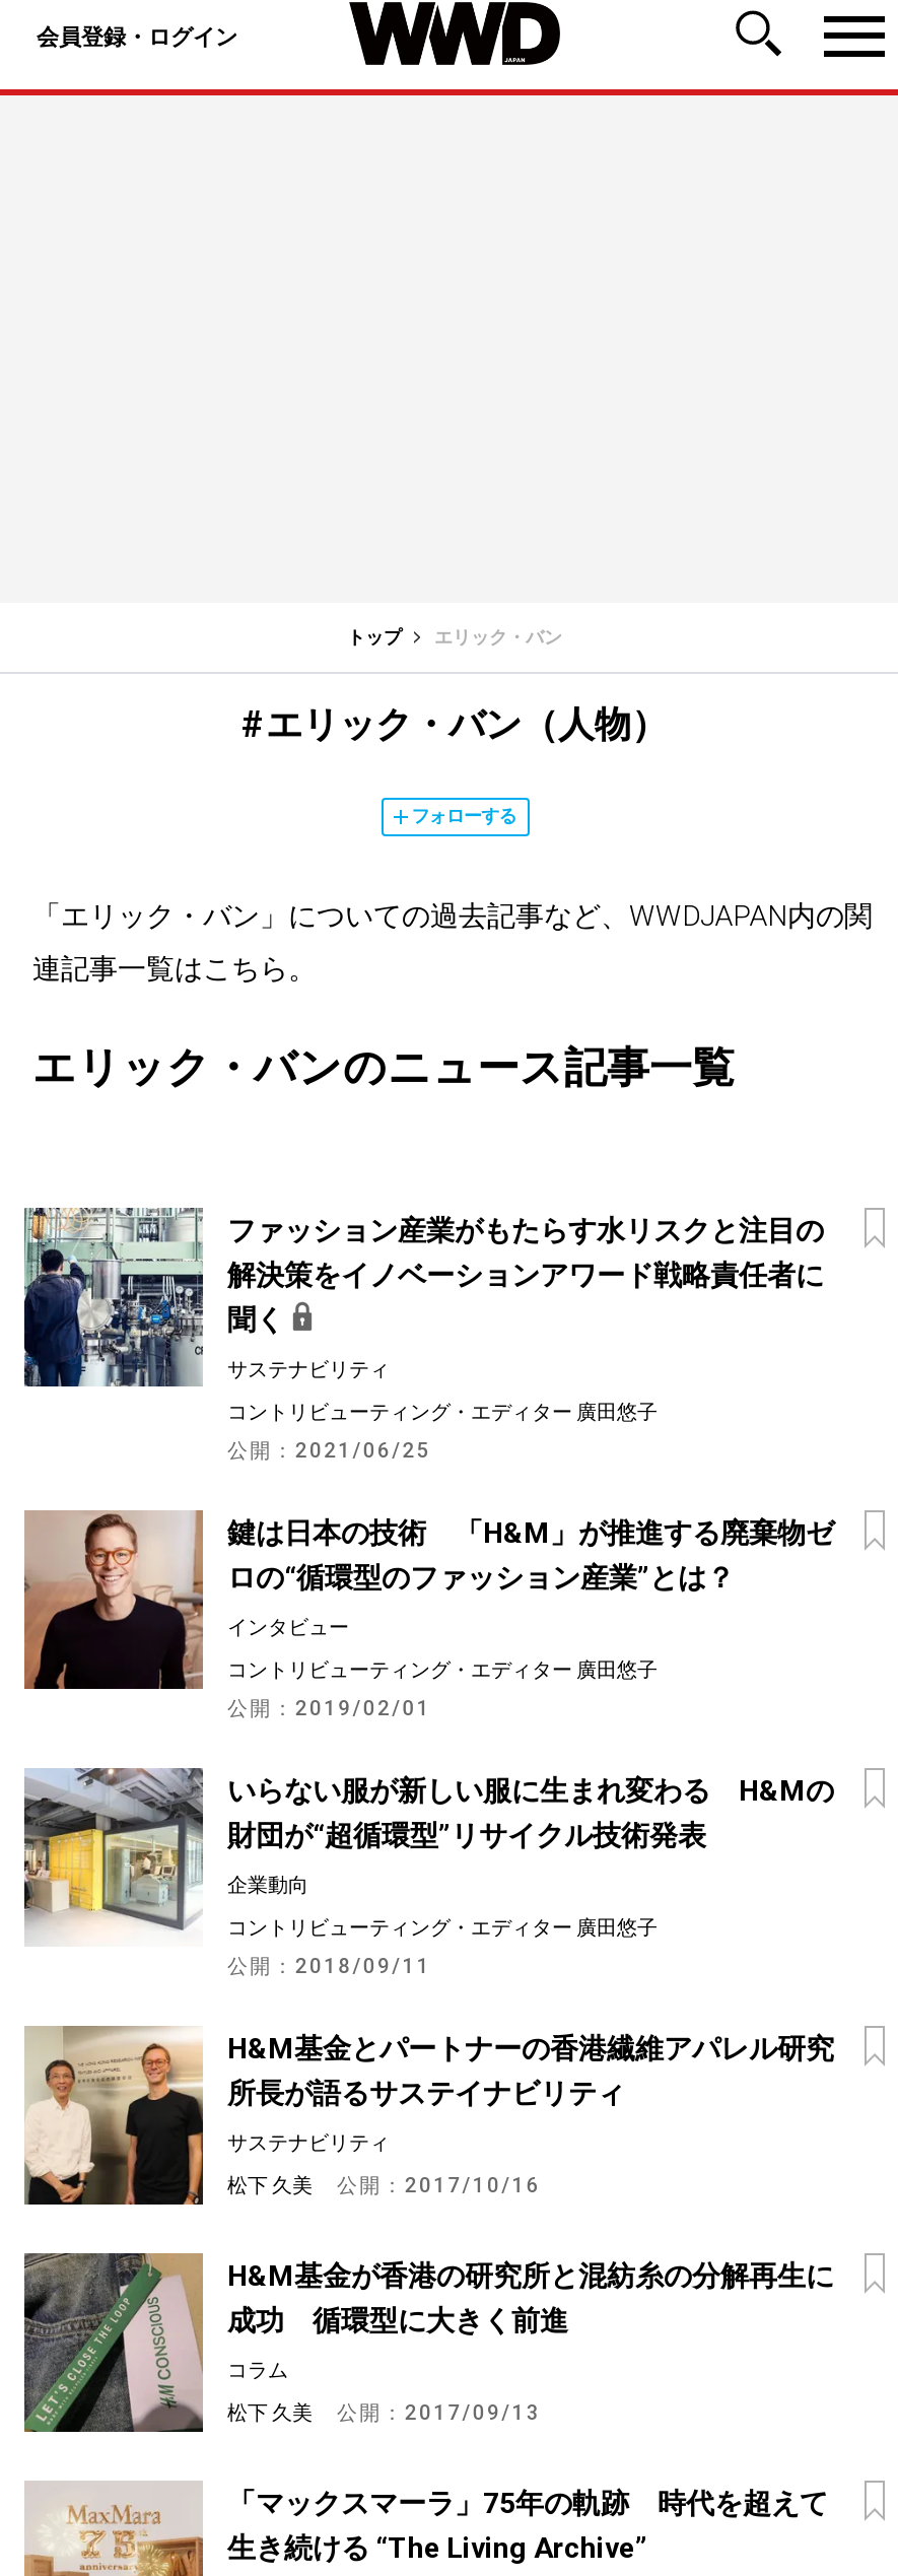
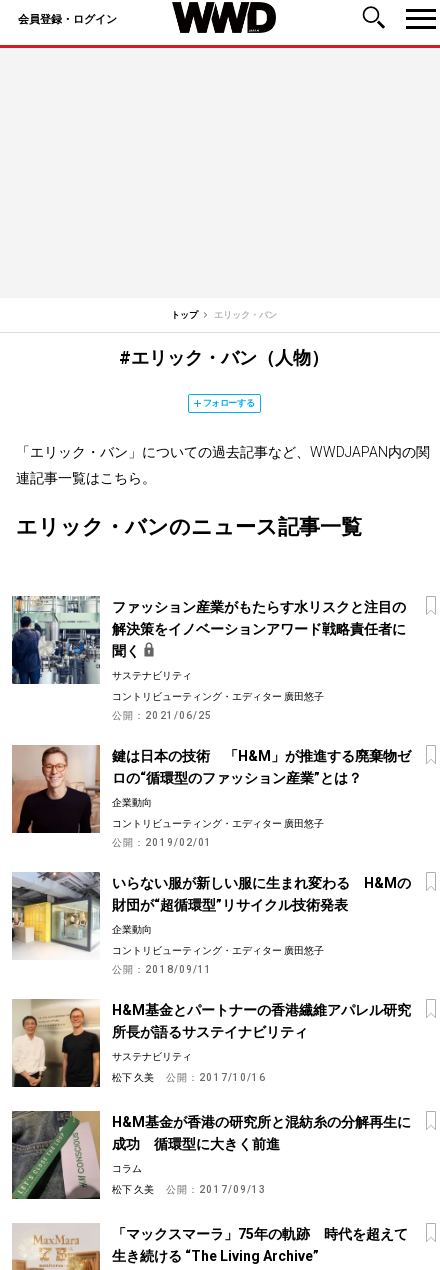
- インタビュー
+ 企業動向
